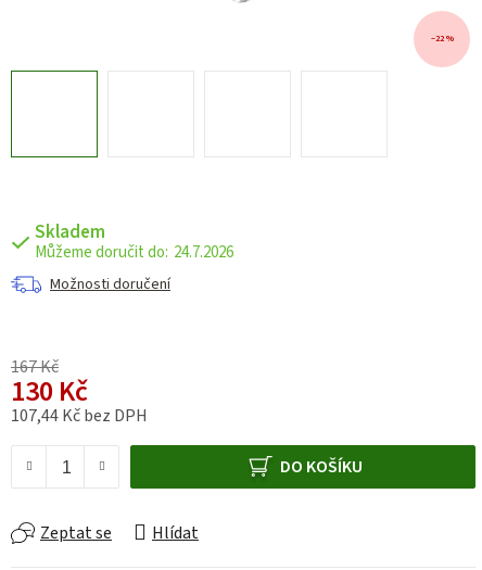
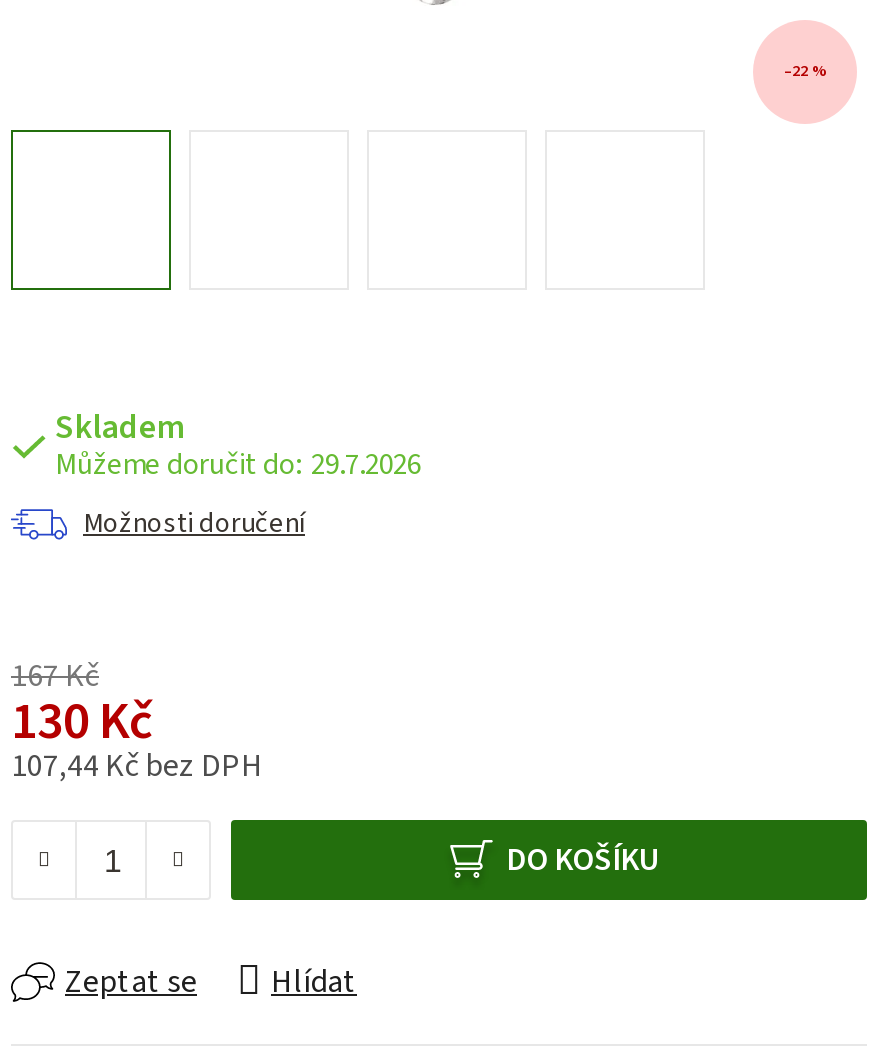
- 24.7.2026
+ 29.7.2026
